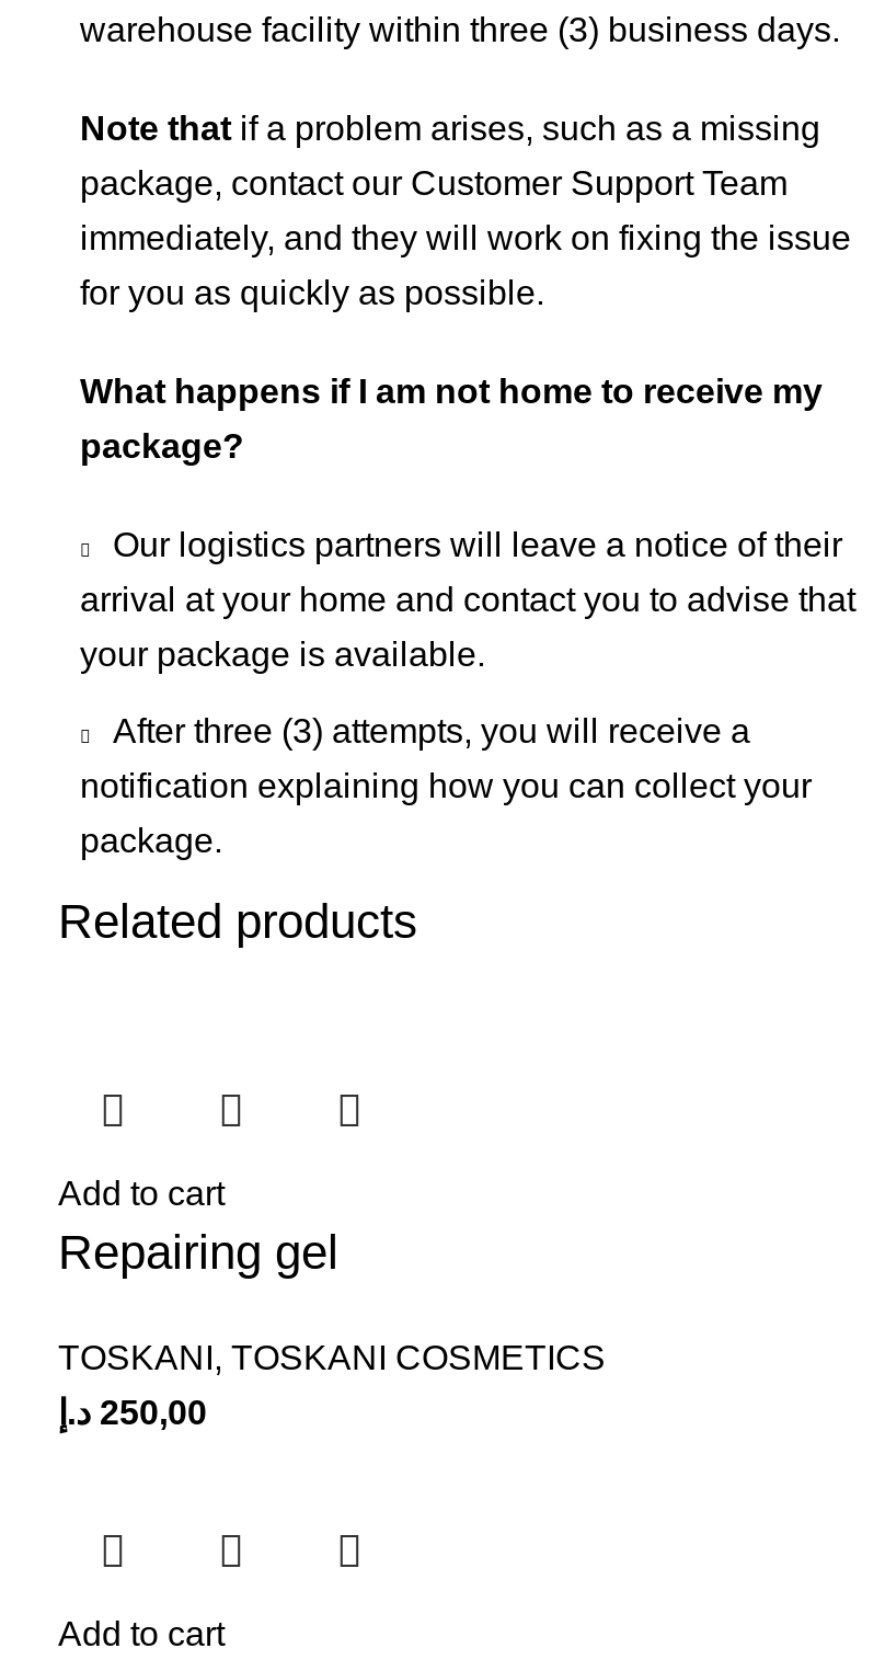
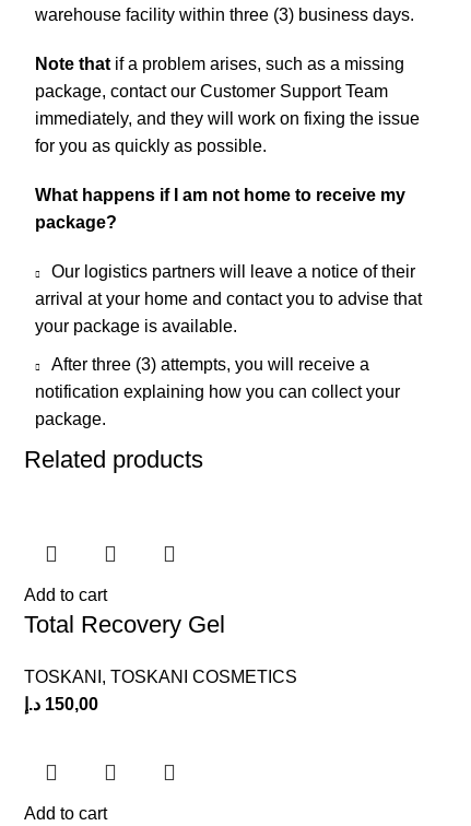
- Repairing gel
+ Total Recovery Gel

- 250,00 د.إ
+ 150,00 د.إ
